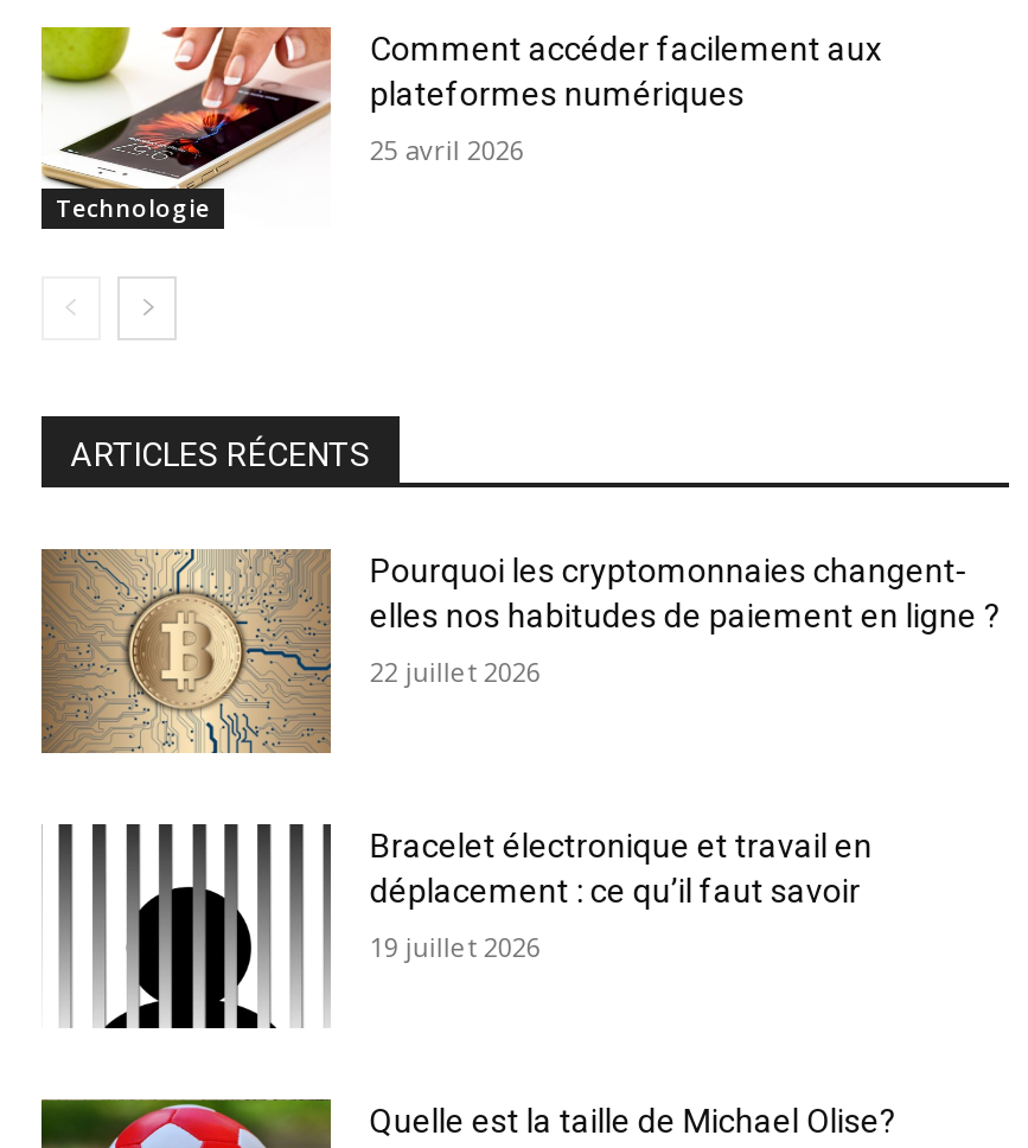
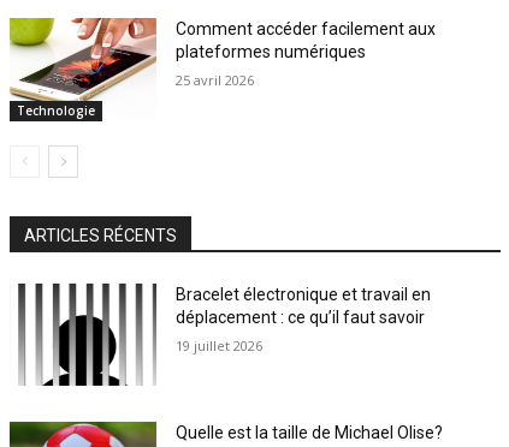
- [image]
- Pourquoi les cryptomonnaies changent-
- elles nos habitudes de paiement en ligne ?
- 22 juillet 2026
